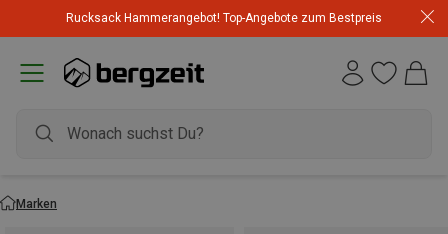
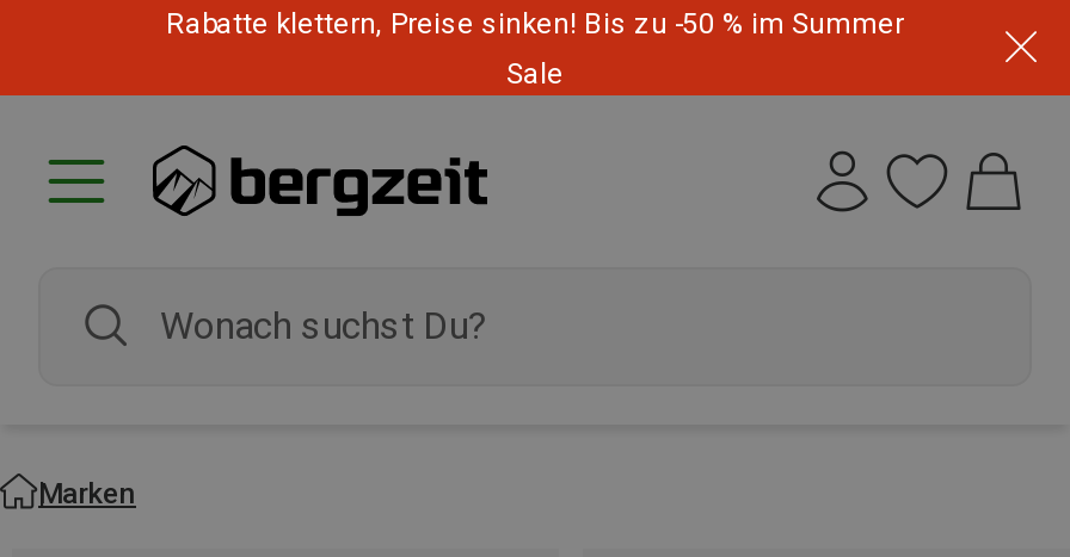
- Rucksack Hammerangebot! Top-Angebote zum Bestpreis
+ Rabatte klettern, Preise sinken! Bis zu -50 % im Summer
+ Sale
